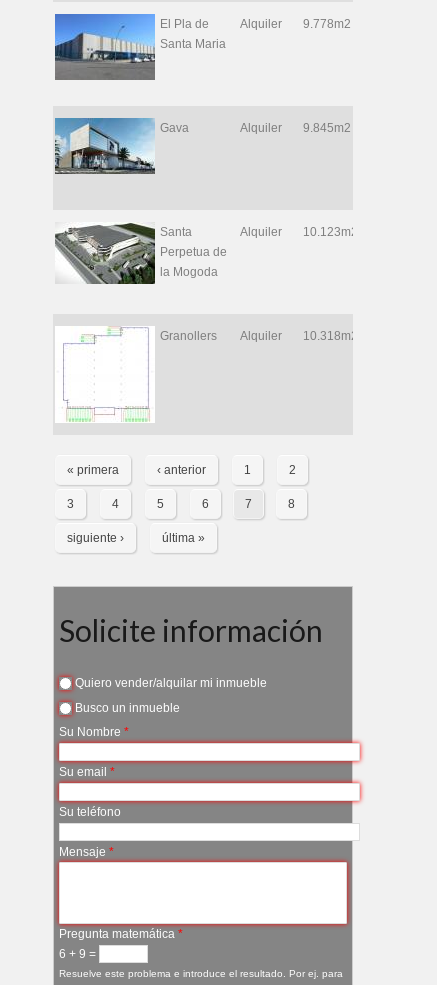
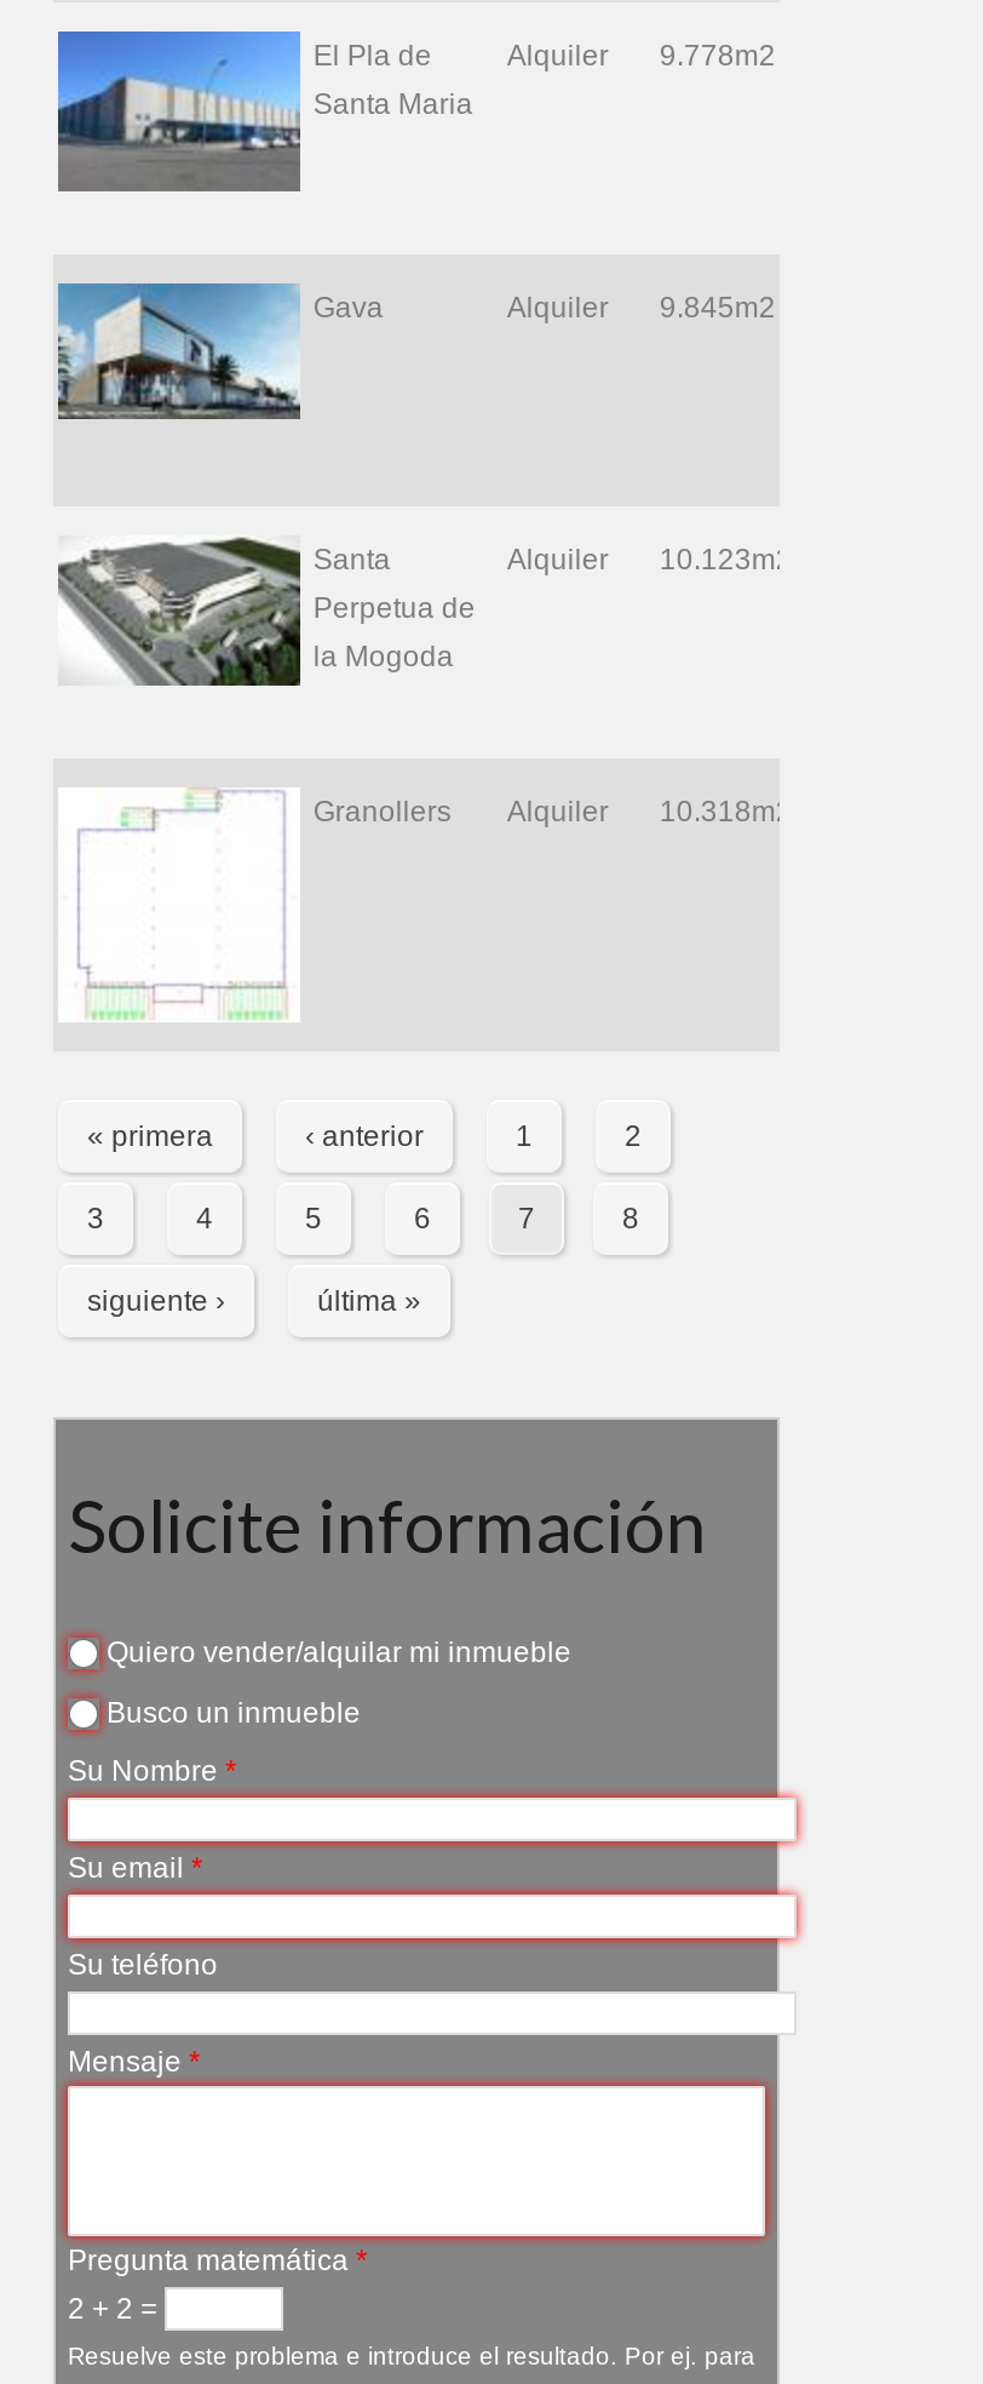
- 6 + 9 =
+ 2 + 2 =
